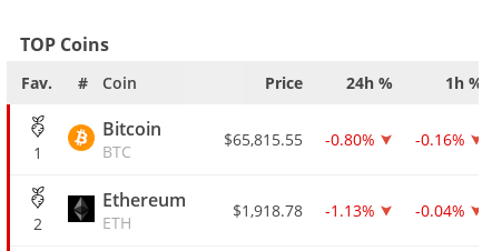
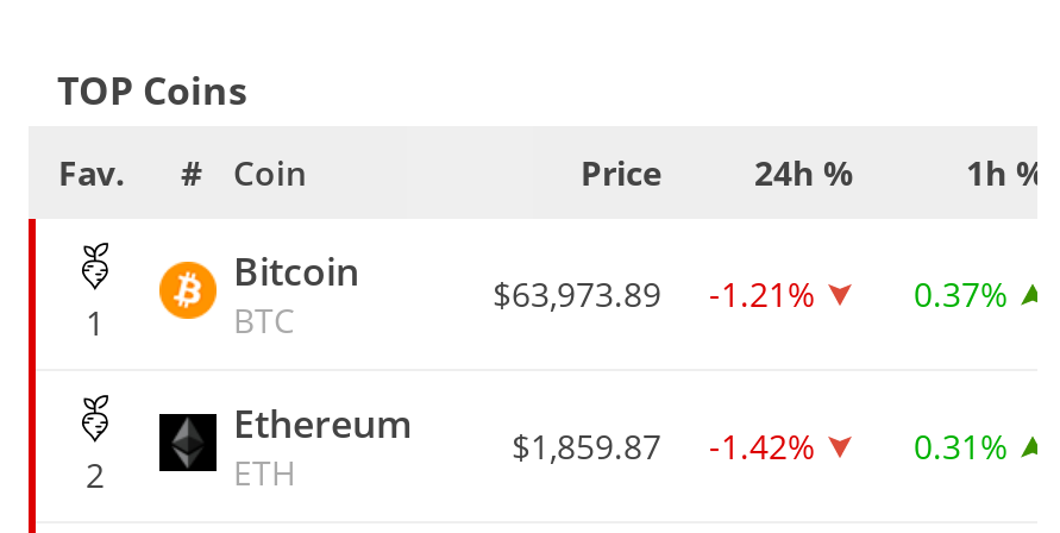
- $65,815.55
+ $63,973.89

- -0.80%
+ -1.21%

- -0.16%
+ 0.37%

- $1,918.78
+ $1,859.87

- -1.13%
+ -1.42%

- -0.04%
+ 0.31%
